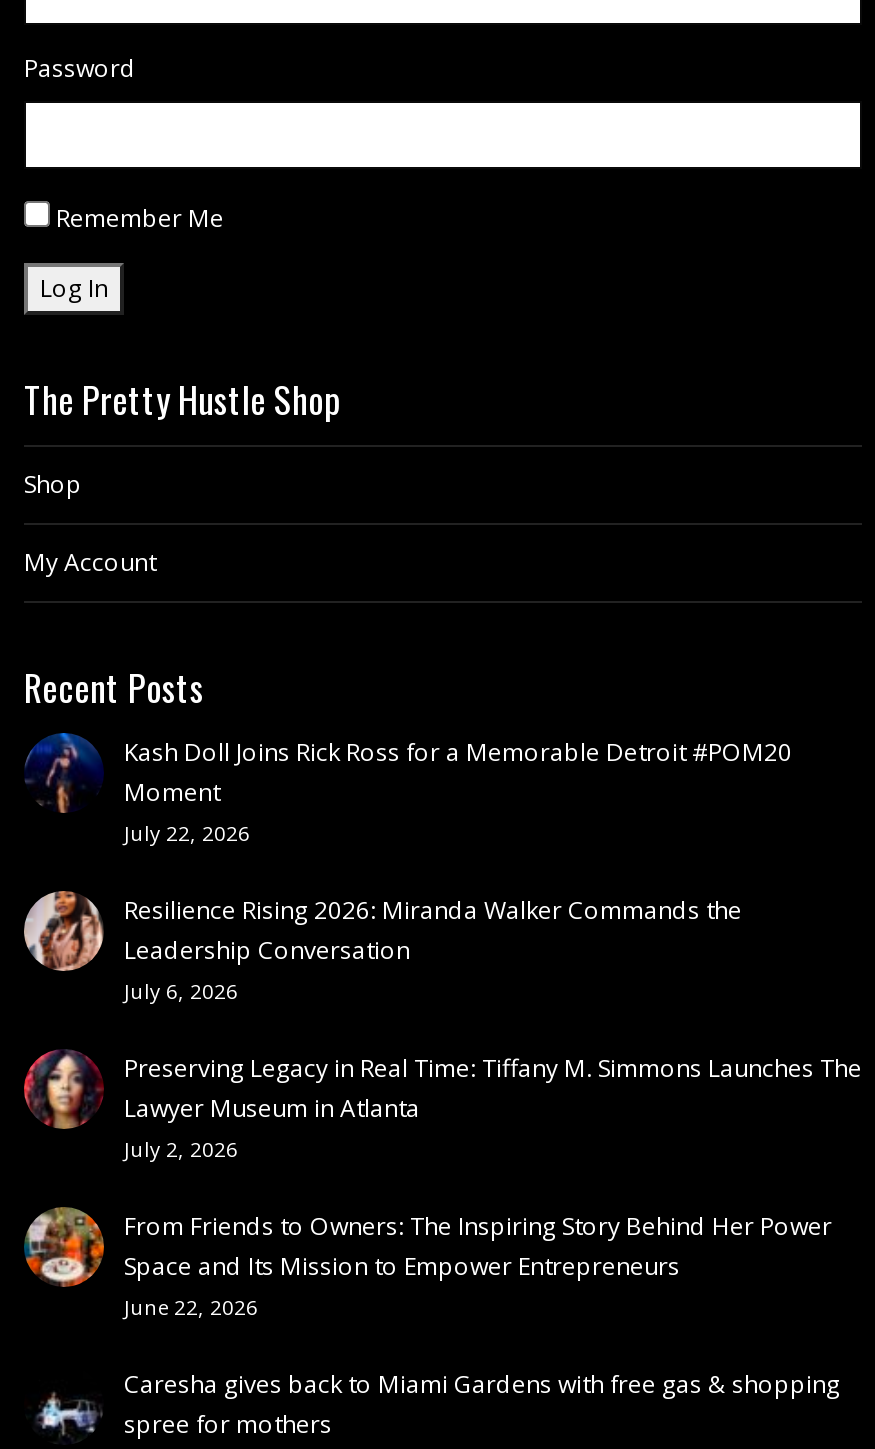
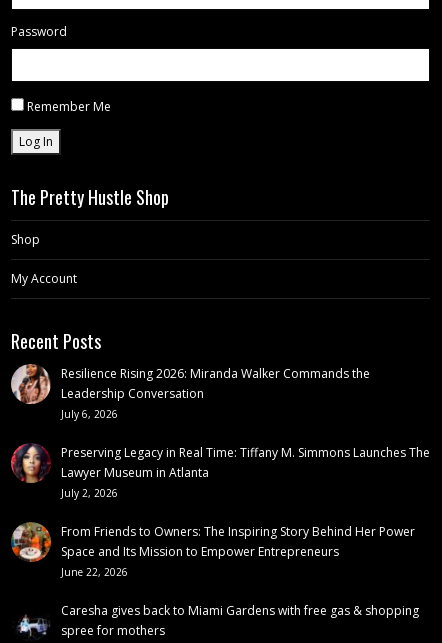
- [image]
- Kash Doll Joins Rick Ross for a Memorable Detroit #POM20
- Moment
- July 22, 2026
